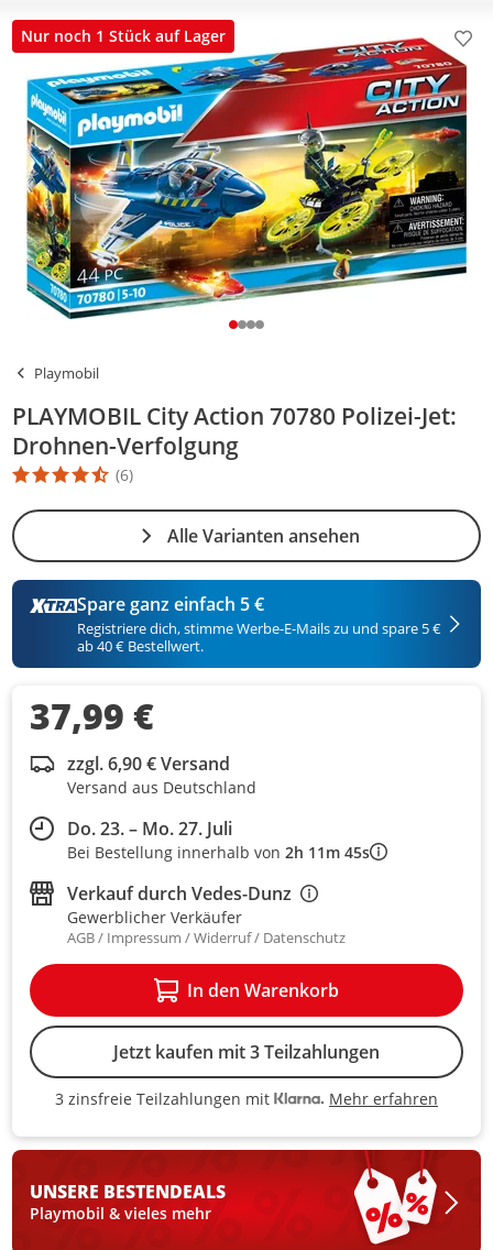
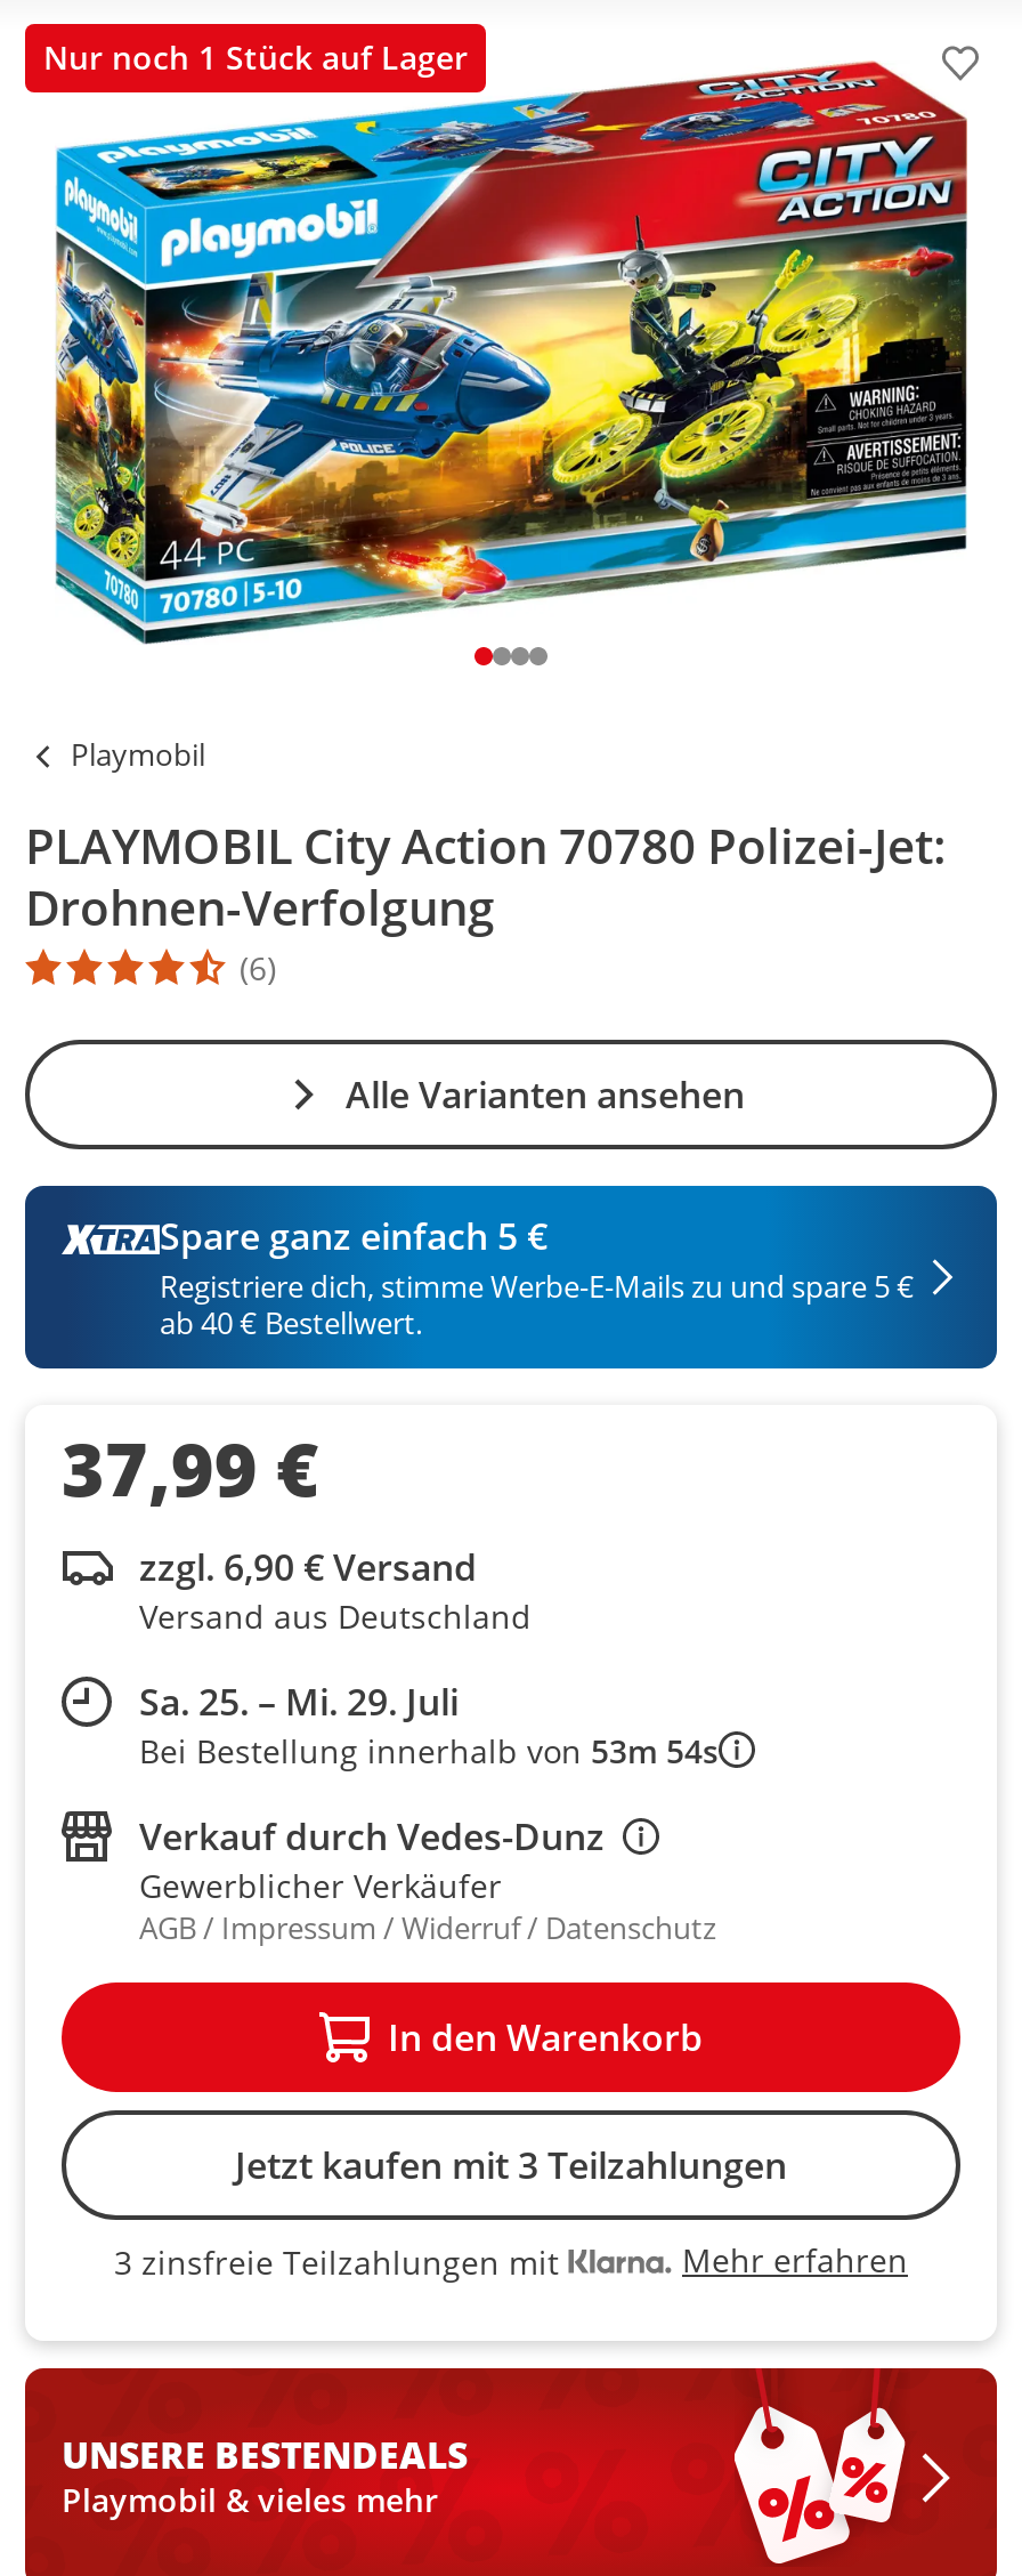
- Do. 23. – Mo. 27. Juli
- Bei Bestellung innerhalb von 2h 11m 45s
+ Sa. 25. – Mi. 29. Juli
+ Bei Bestellung innerhalb von 53m 54s
